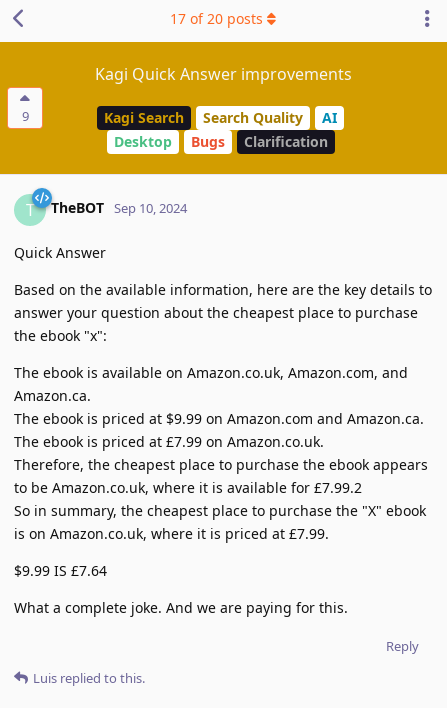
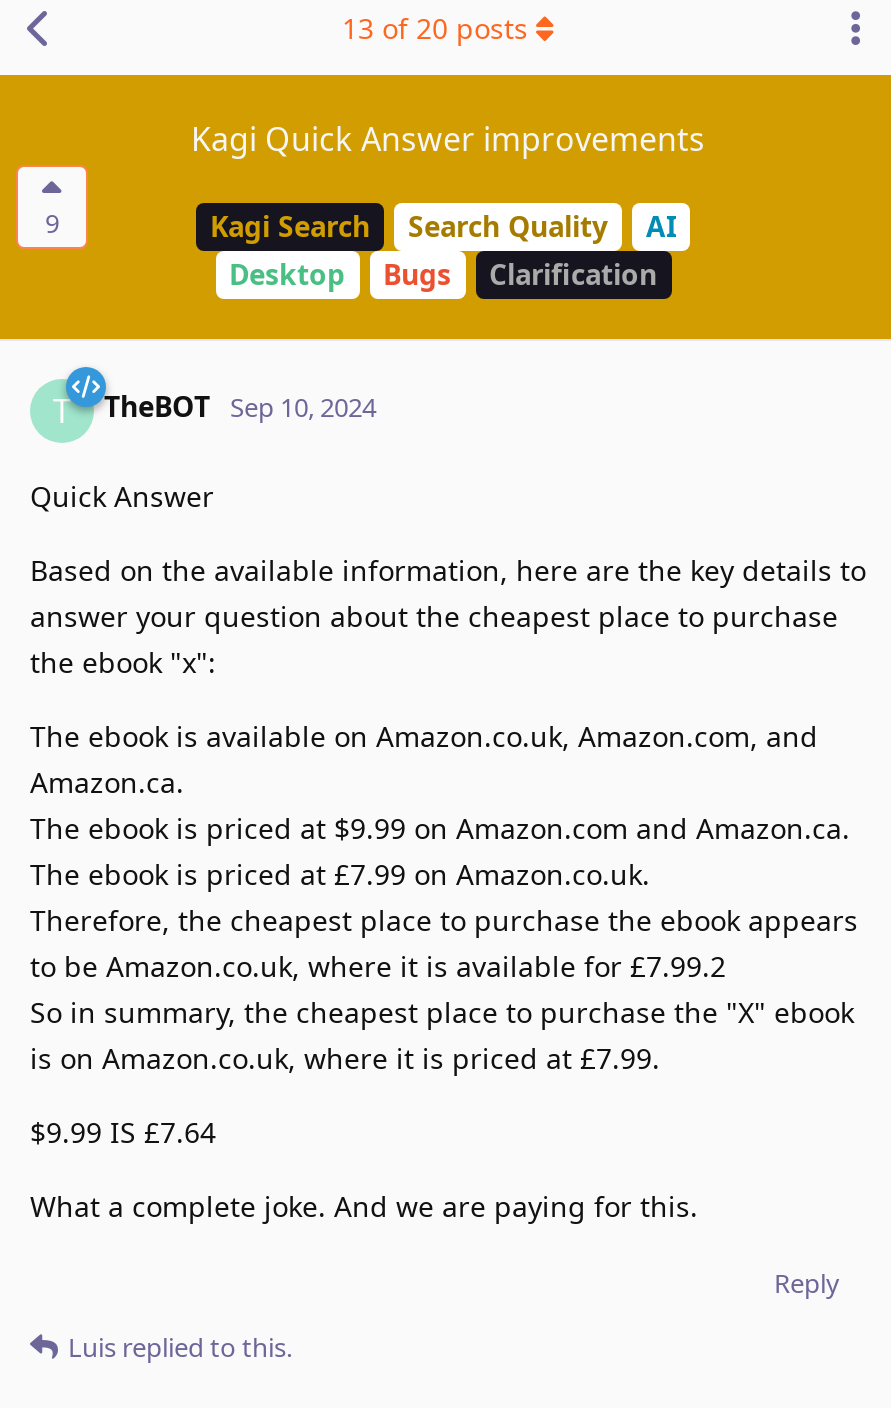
- 17 of 20 posts
+ 13 of 20 posts
